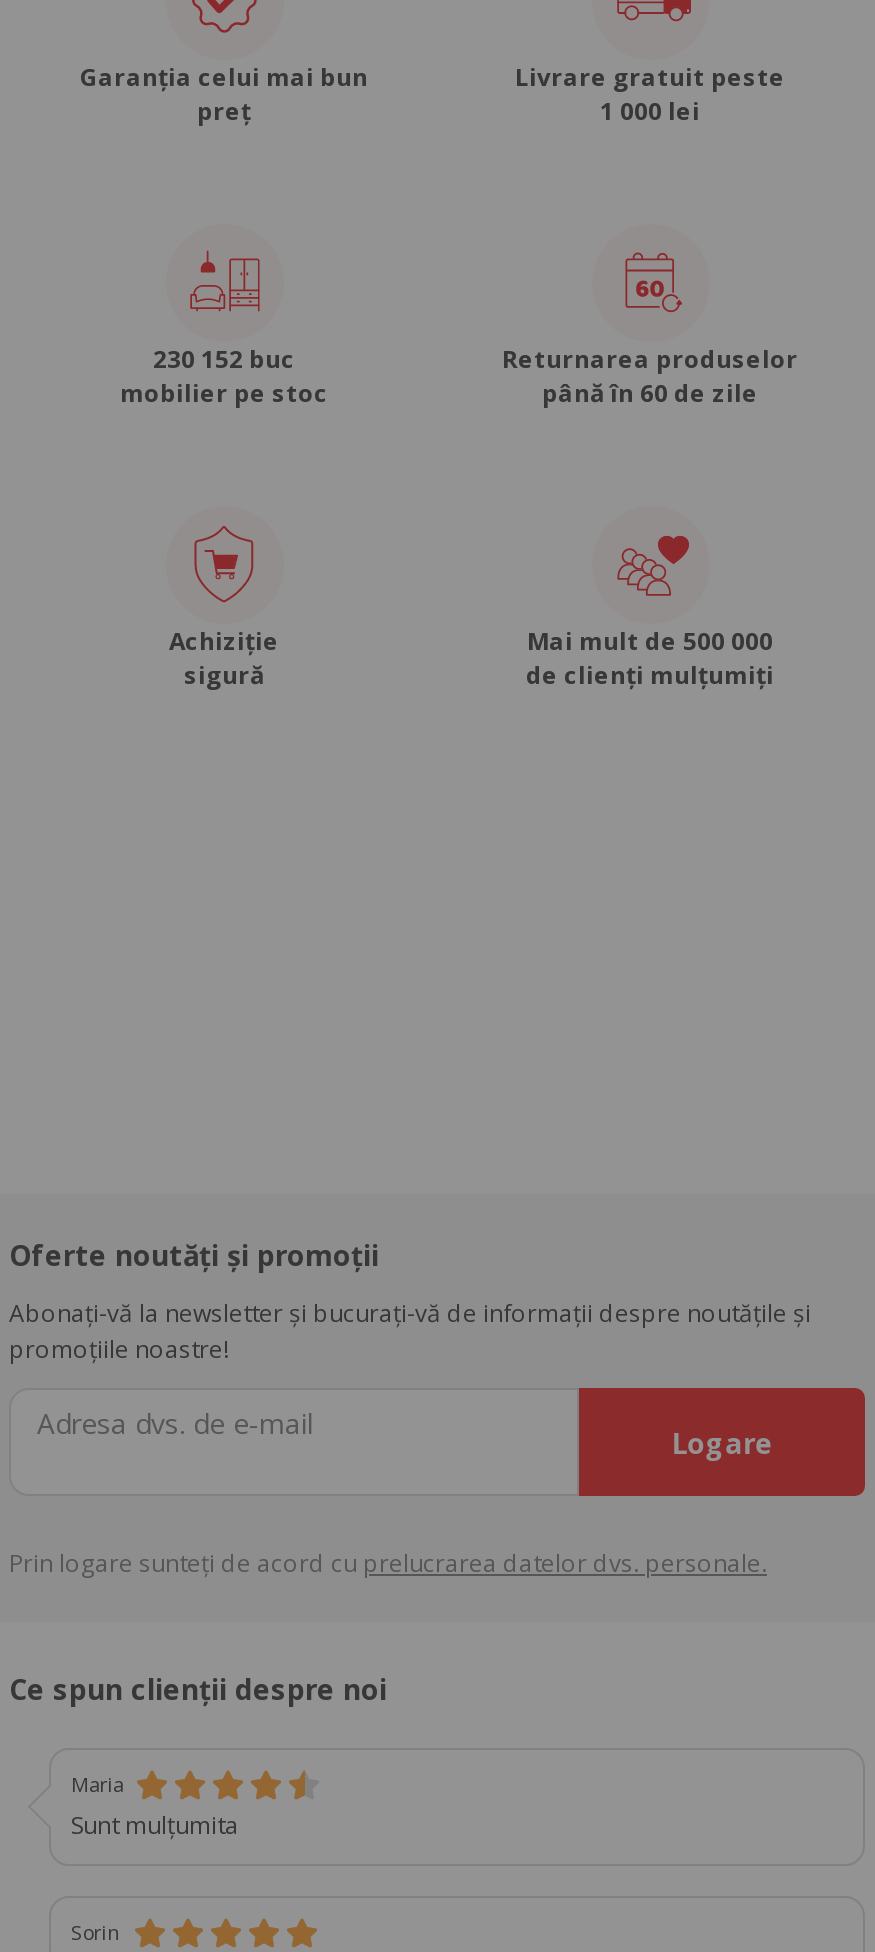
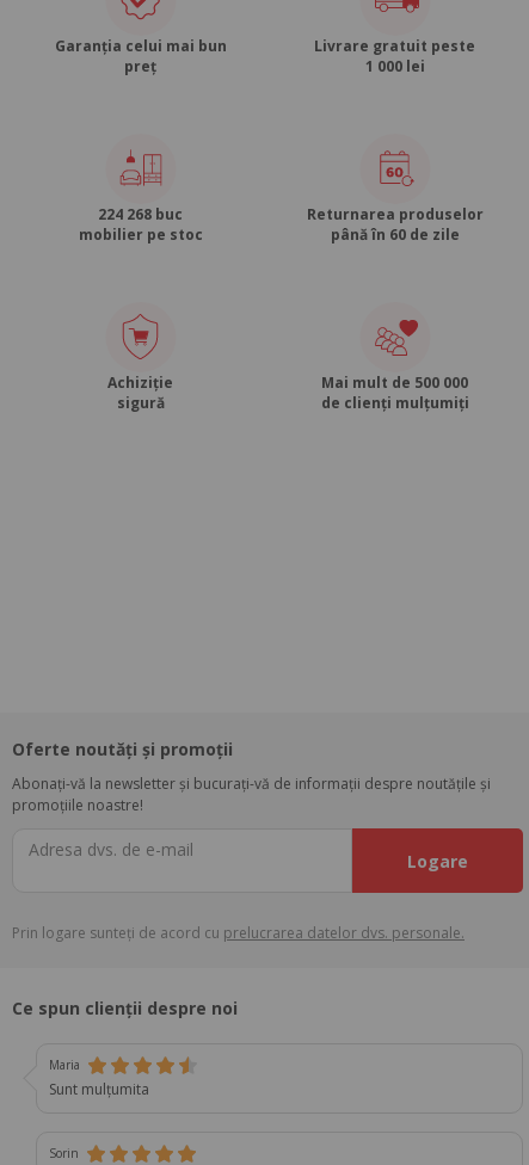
- 230 152 buc
+ 224 268 buc
